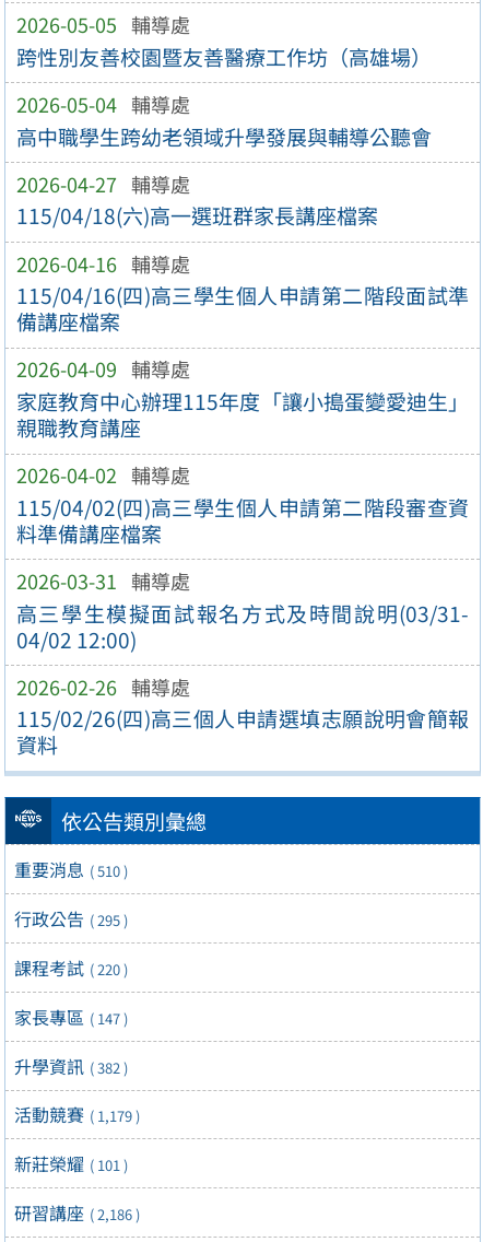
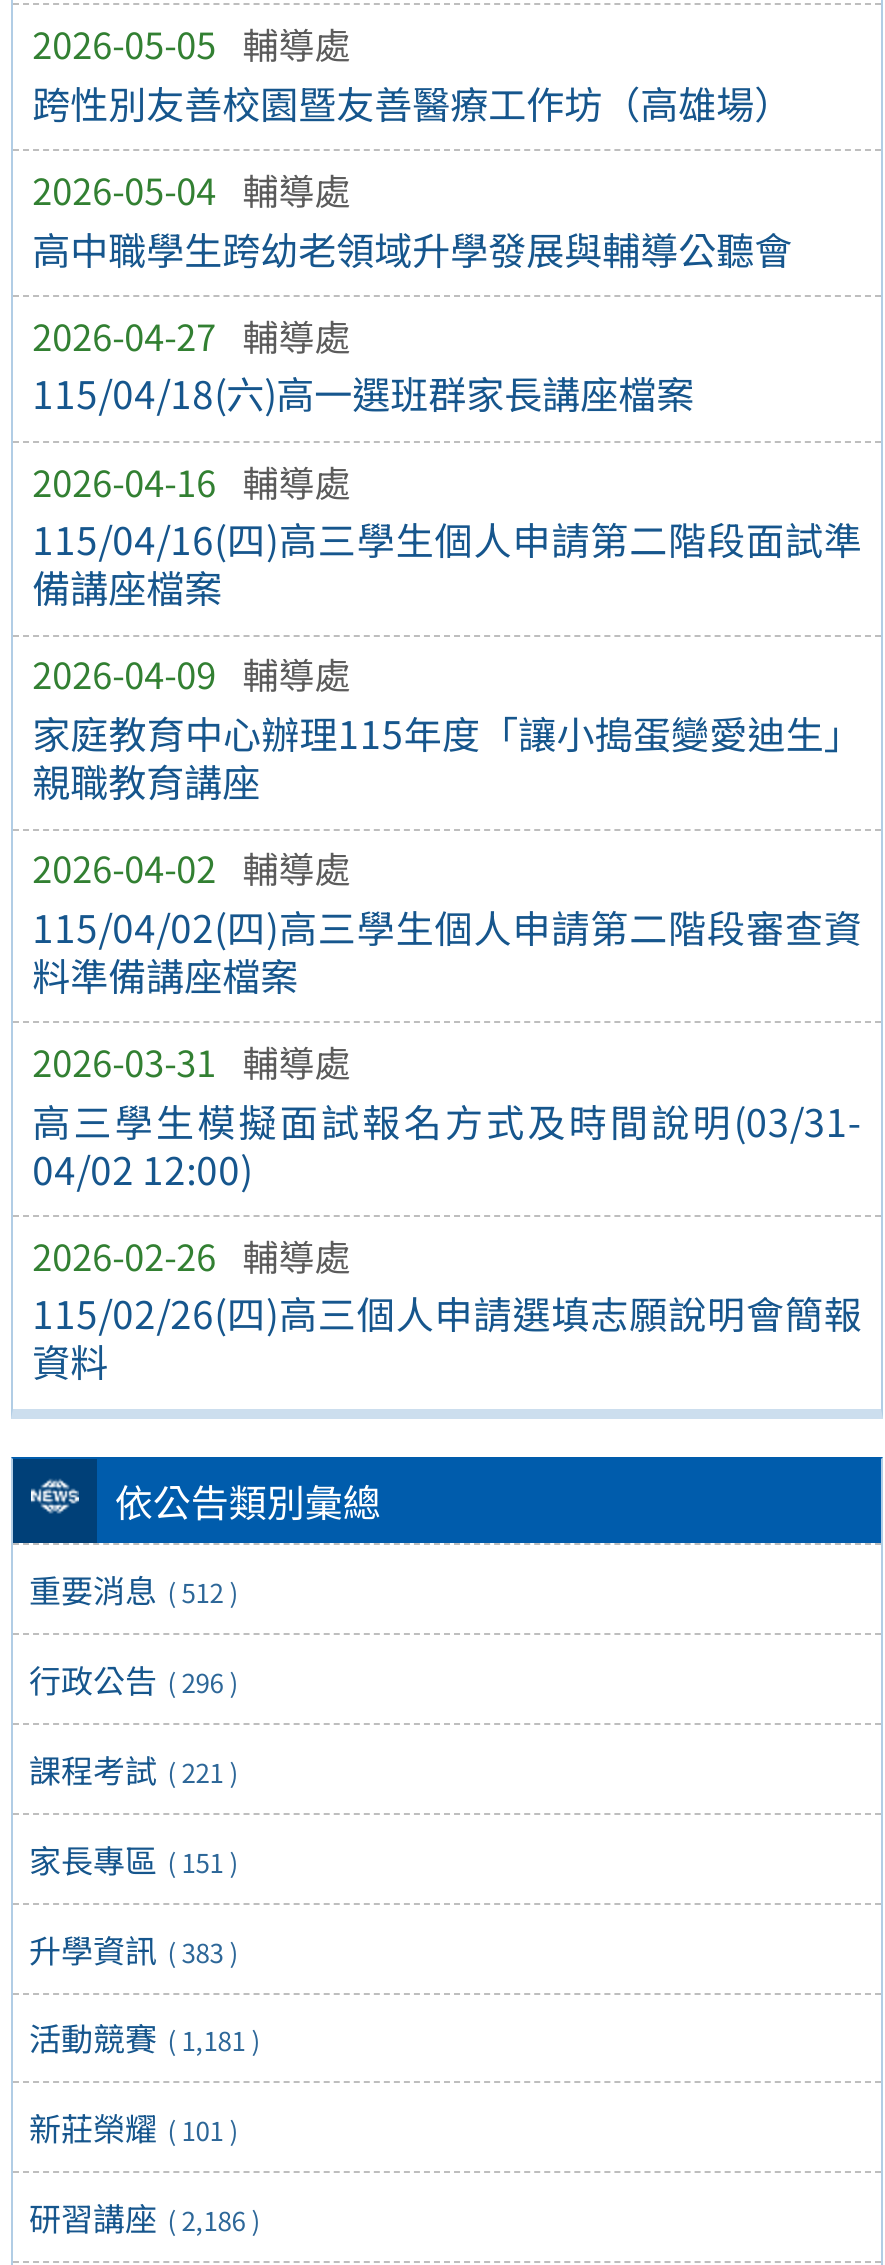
- 重要消息 ( 510 )
+ 重要消息 ( 512 )

- 行政公告 ( 295 )
+ 行政公告 ( 296 )

- 課程考試 ( 220 )
+ 課程考試 ( 221 )

- 家長專區 ( 147 )
+ 家長專區 ( 151 )

- 升學資訊 ( 382 )
+ 升學資訊 ( 383 )

- 活動競賽 ( 1,179 )
+ 活動競賽 ( 1,181 )
